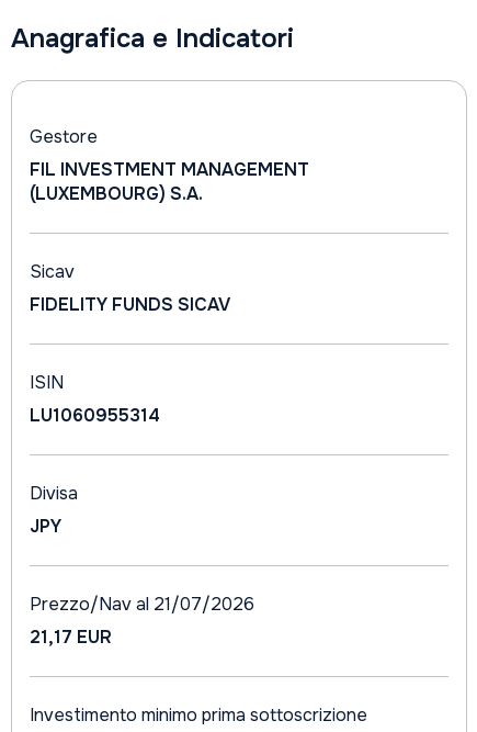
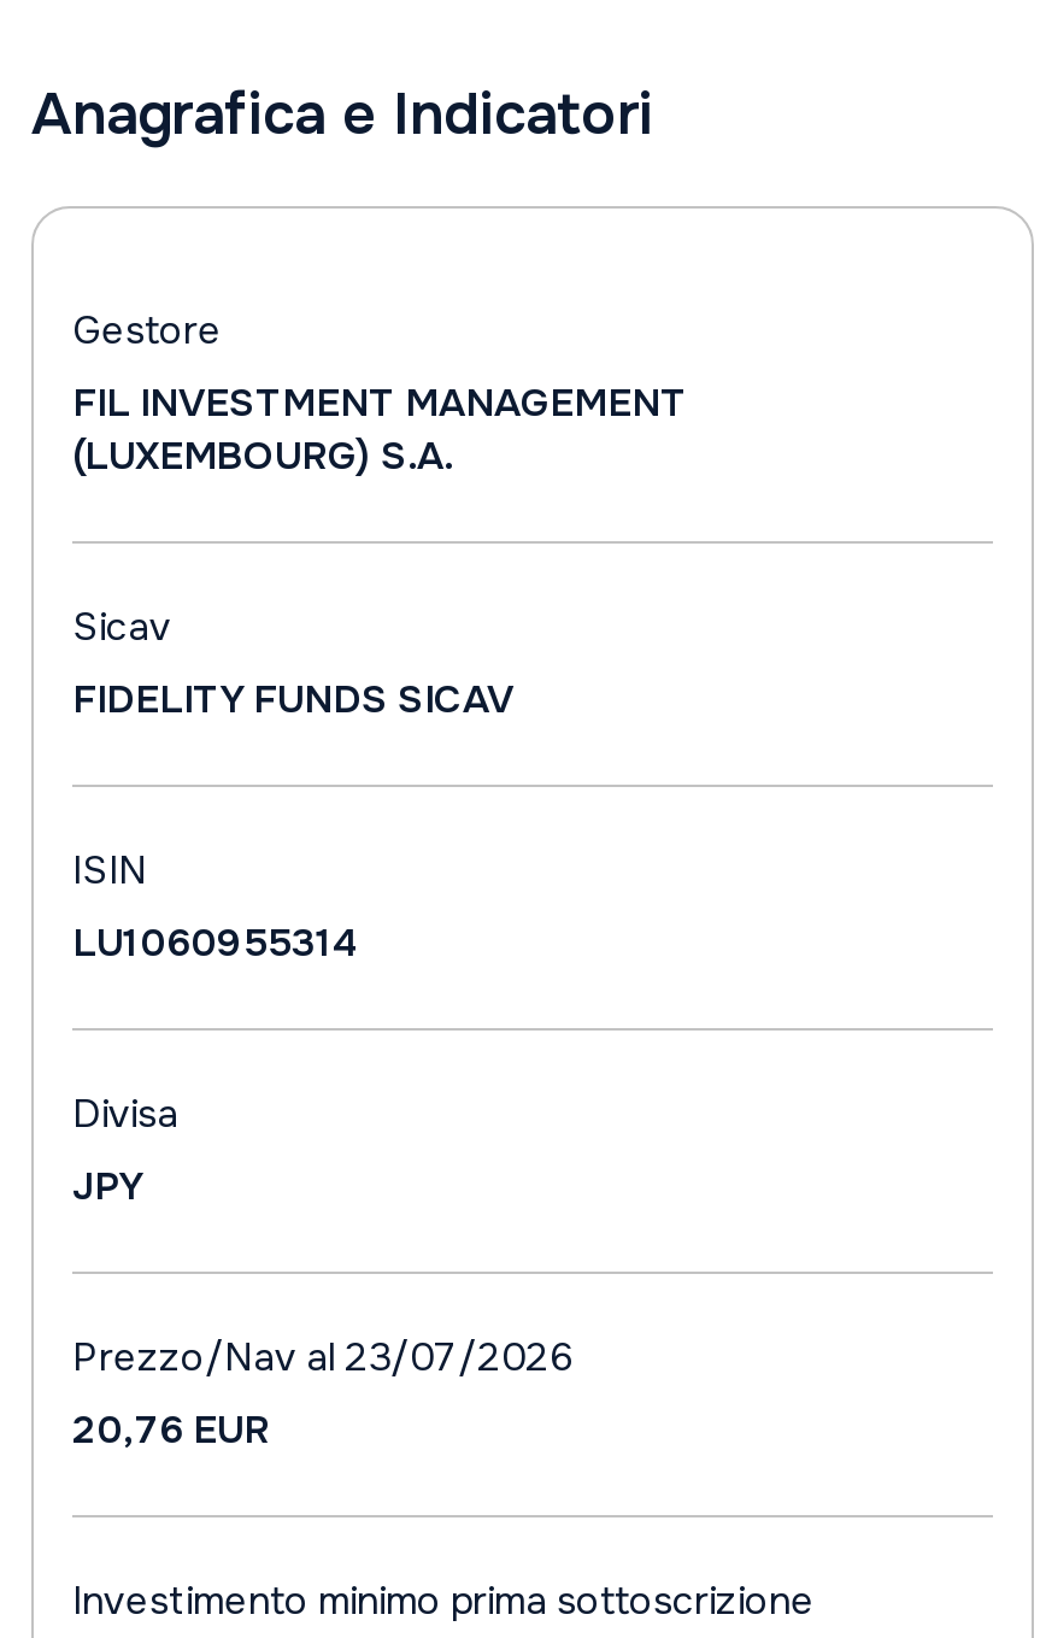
- Prezzo/Nav al 21/07/2026
+ Prezzo/Nav al 23/07/2026

- 21,17 EUR
+ 20,76 EUR
